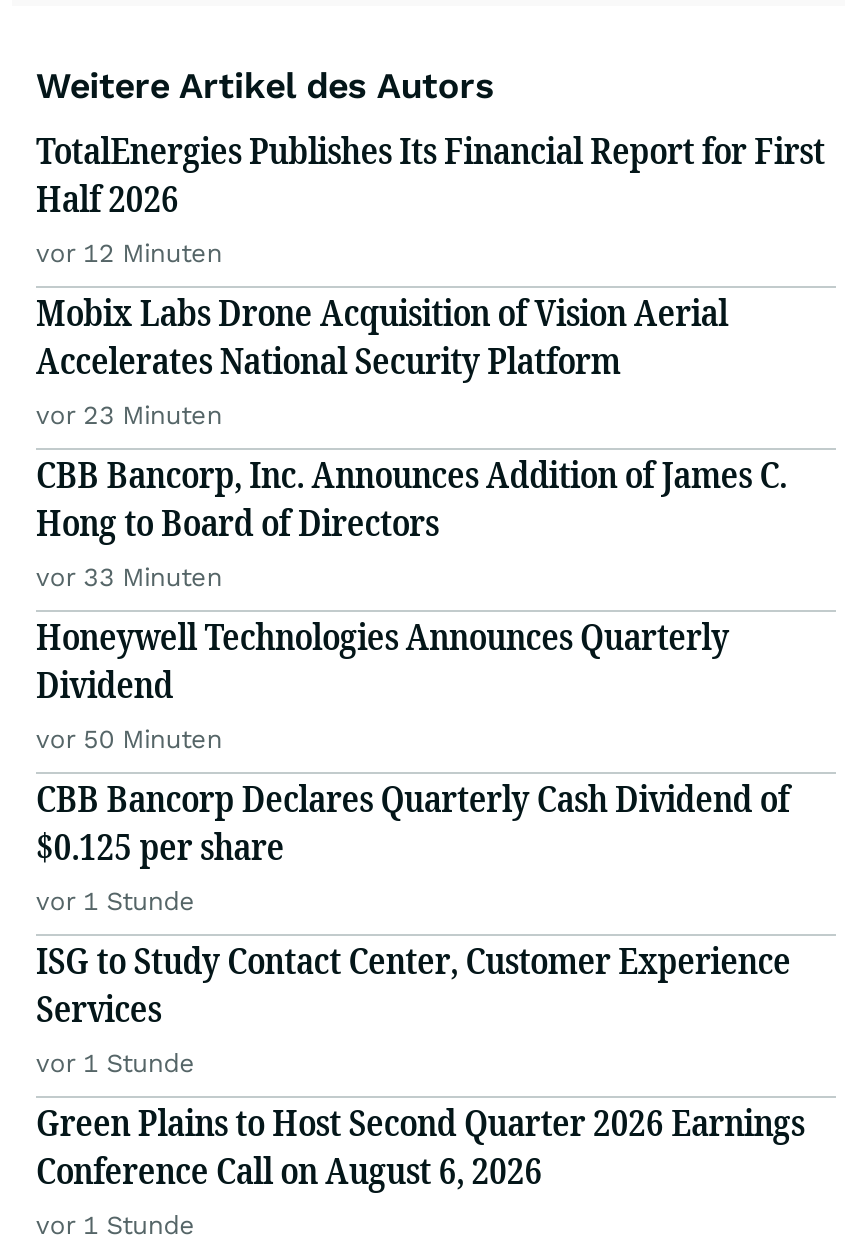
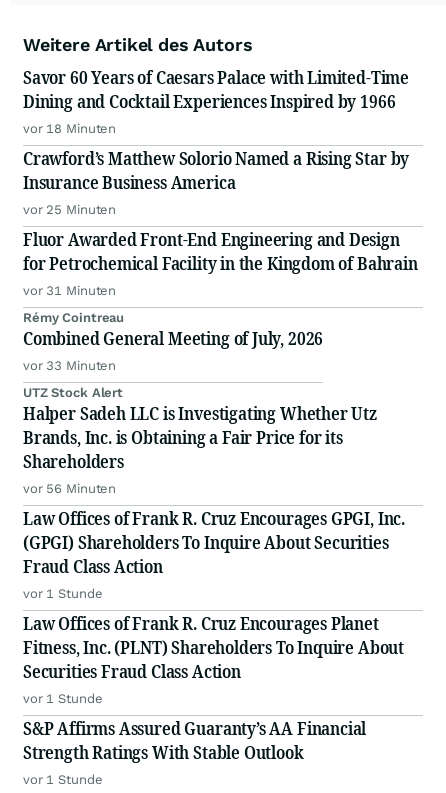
- TotalEnergies Publishes Its Financial Report for First
- Half 2026
- vor 12 Minuten
- Mobix Labs Drone Acquisition of Vision Aerial
- Accelerates National Security Platform
- vor 23 Minuten
- CBB Bancorp, Inc. Announces Addition of James C.
- Hong to Board of Directors
+ Savor 60 Years of Caesars Palace with Limited-Time
+ Dining and Cocktail Experiences Inspired by 1966
+ vor 18 Minuten
+ Crawford’s Matthew Solorio Named a Rising Star by
+ Insurance Business America
+ vor 25 Minuten
+ Fluor Awarded Front-End Engineering and Design
+ for Petrochemical Facility in the Kingdom of Bahrain
+ vor 31 Minuten
+ Rémy Cointreau
+ Combined General Meeting of July, 2026

- Honeywell Technologies Announces Quarterly
- Dividend
- vor 50 Minuten
- CBB Bancorp Declares Quarterly Cash Dividend of
- $0.125 per share
+ UTZ Stock Alert
+ Halper Sadeh LLC is Investigating Whether Utz
+ Brands, Inc. is Obtaining a Fair Price for its
+ Shareholders
+ vor 56 Minuten
+ Law Offices of Frank R. Cruz Encourages GPGI, Inc.
+ (GPGI) Shareholders To Inquire About Securities
+ Fraud Class Action

- ISG to Study Contact Center, Customer Experience
- Services
+ Law Offices of Frank R. Cruz Encourages Planet
+ Fitness, Inc. (PLNT) Shareholders To Inquire About
+ Securities Fraud Class Action

- Green Plains to Host Second Quarter 2026 Earnings
- Conference Call on August 6, 2026
+ S&P Affirms Assured Guaranty’s AA Financial
+ Strength Ratings With Stable Outlook
